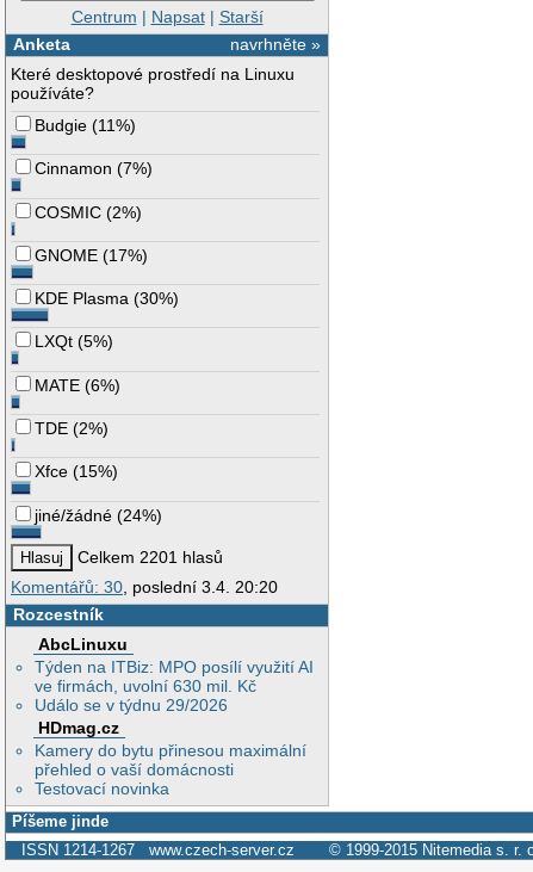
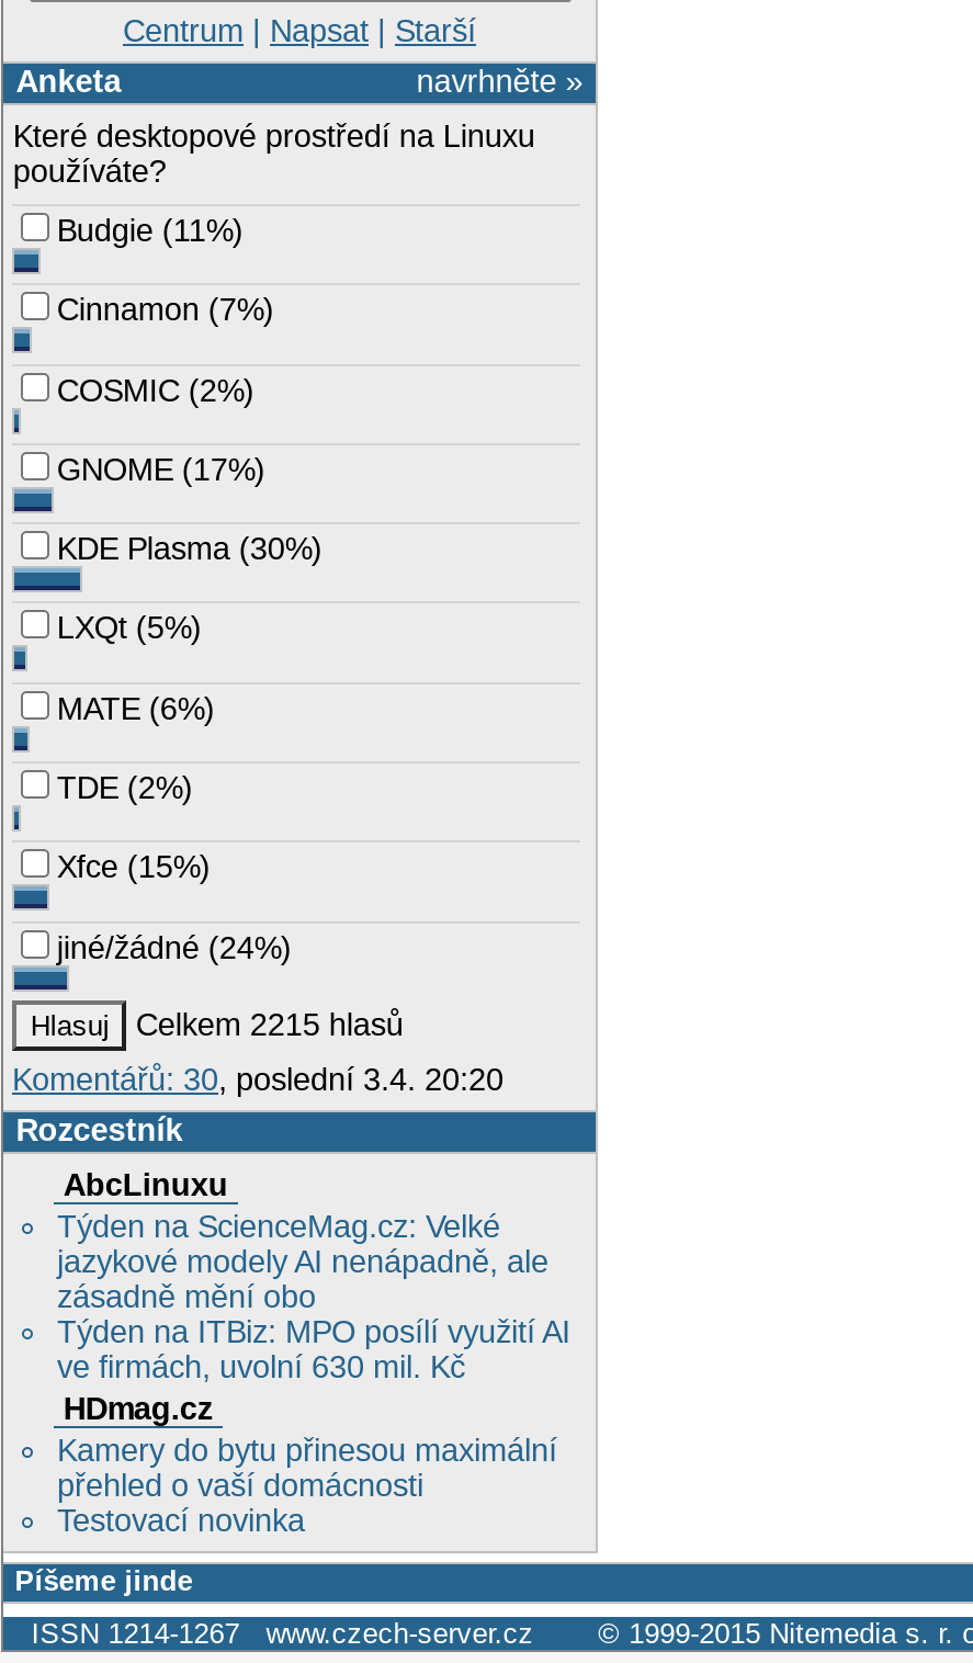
- Celkem 2201 hlasů
+ Celkem 2215 hlasů

+ Týden na ScienceMag.cz: Velké
+ jazykové modely AI nenápadně, ale
+ zásadně mění obo

moved down: Týden na ITBiz: MPO posílí využití AI | ve firmách, uvolní 630 mil. Kč

- Událo se v týdnu 29/2026
